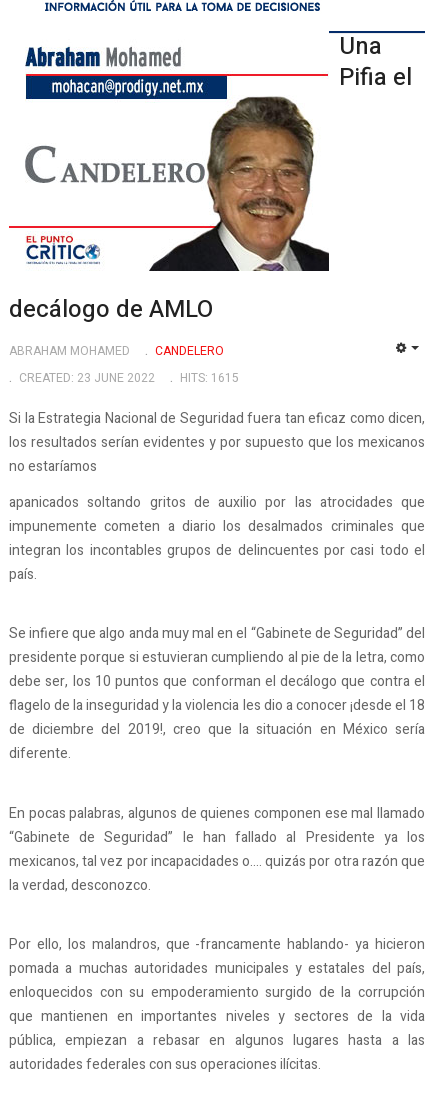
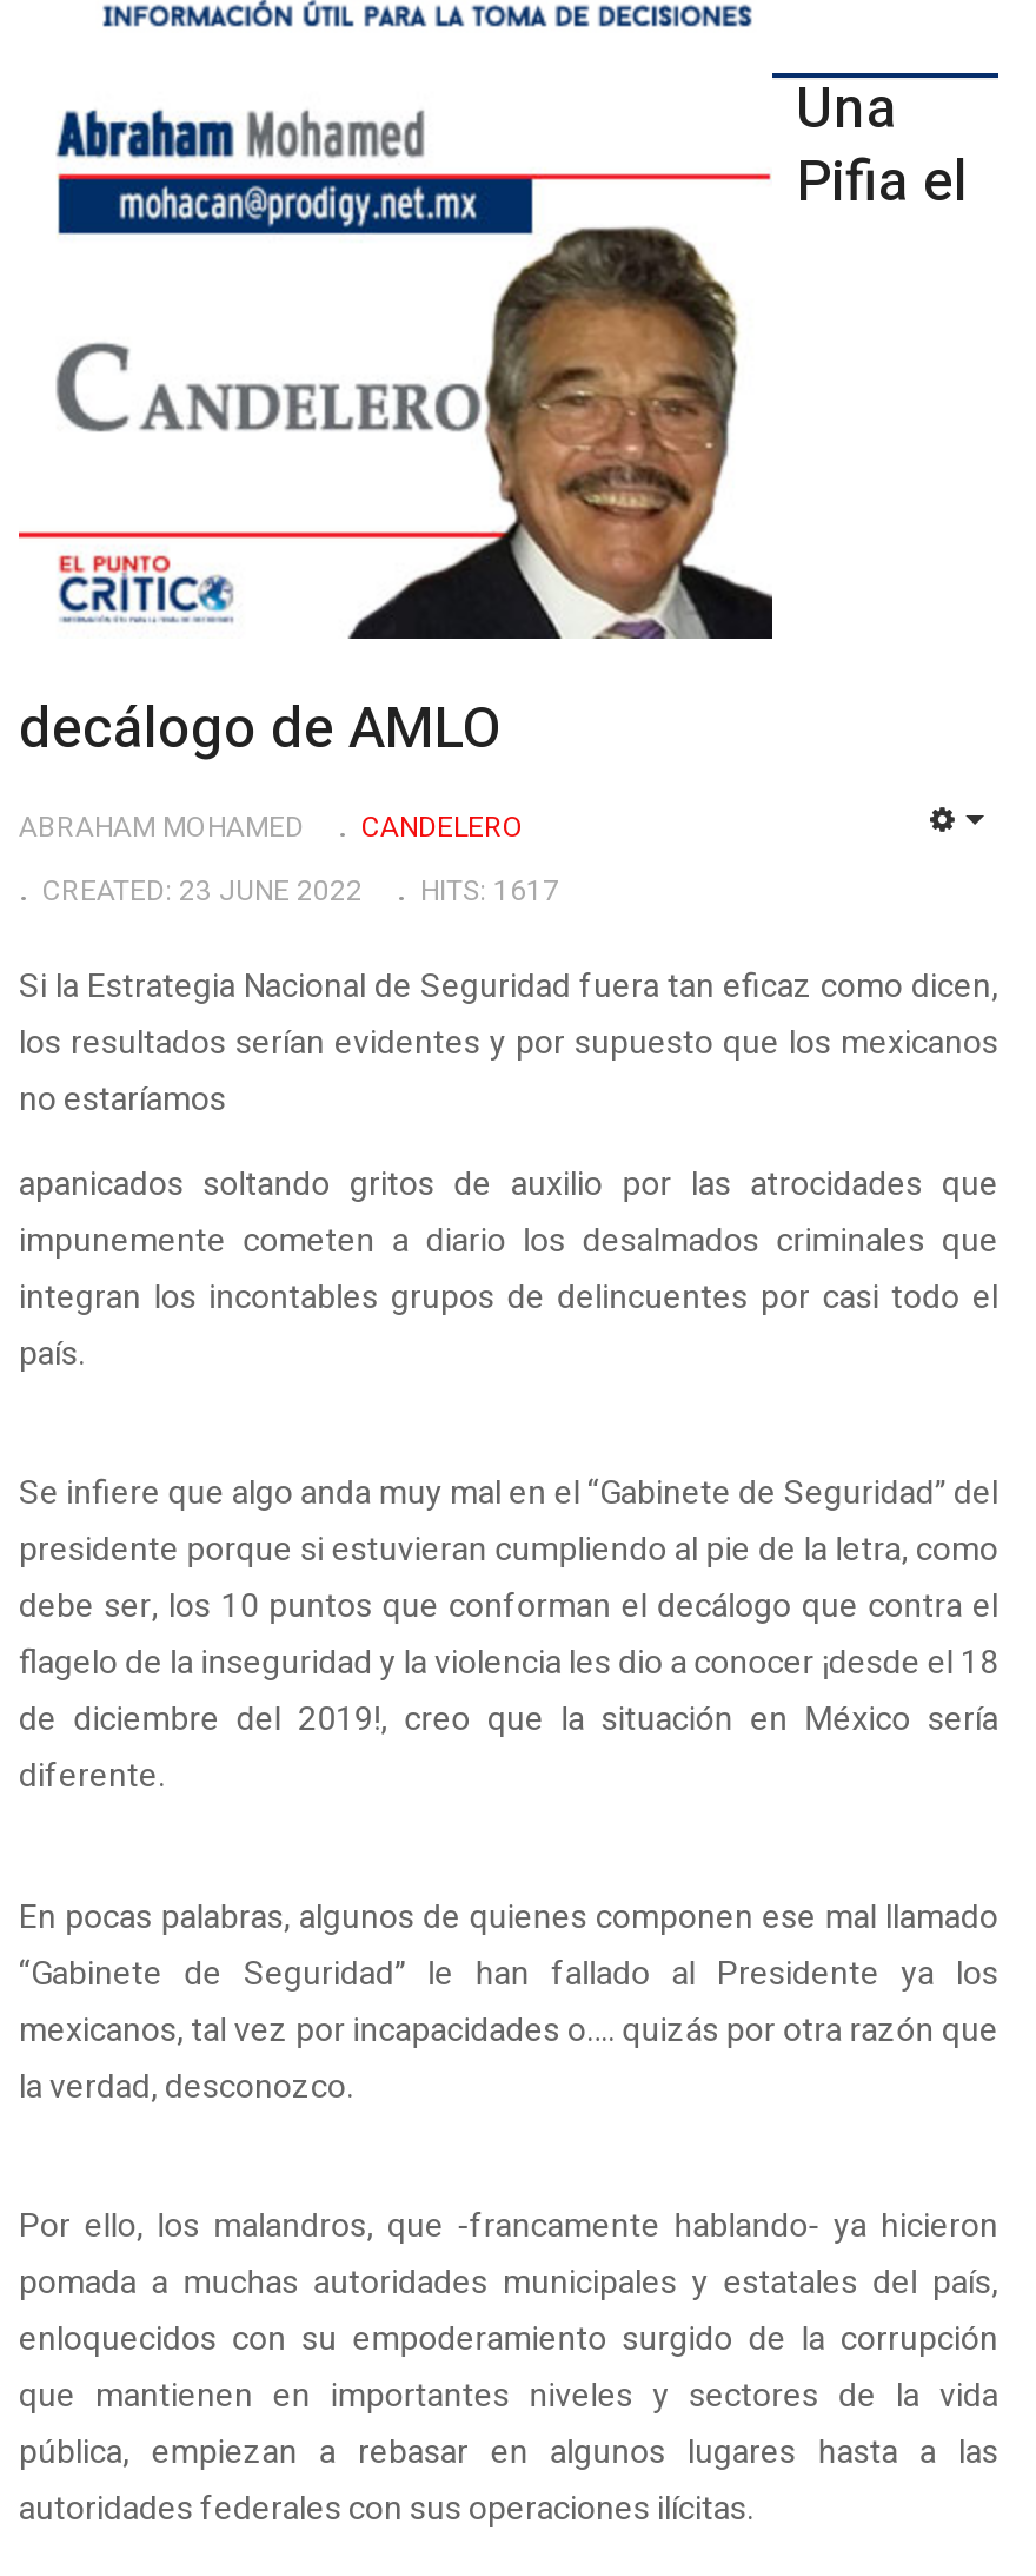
- CREATED: 23 JUNE 2022 HITS: 1615
+ CREATED: 23 JUNE 2022 HITS: 1617
